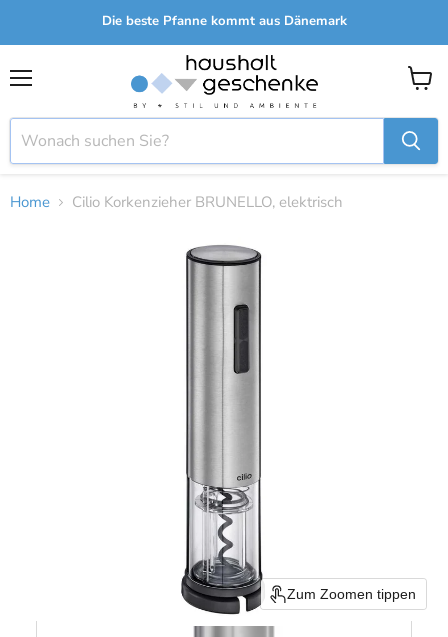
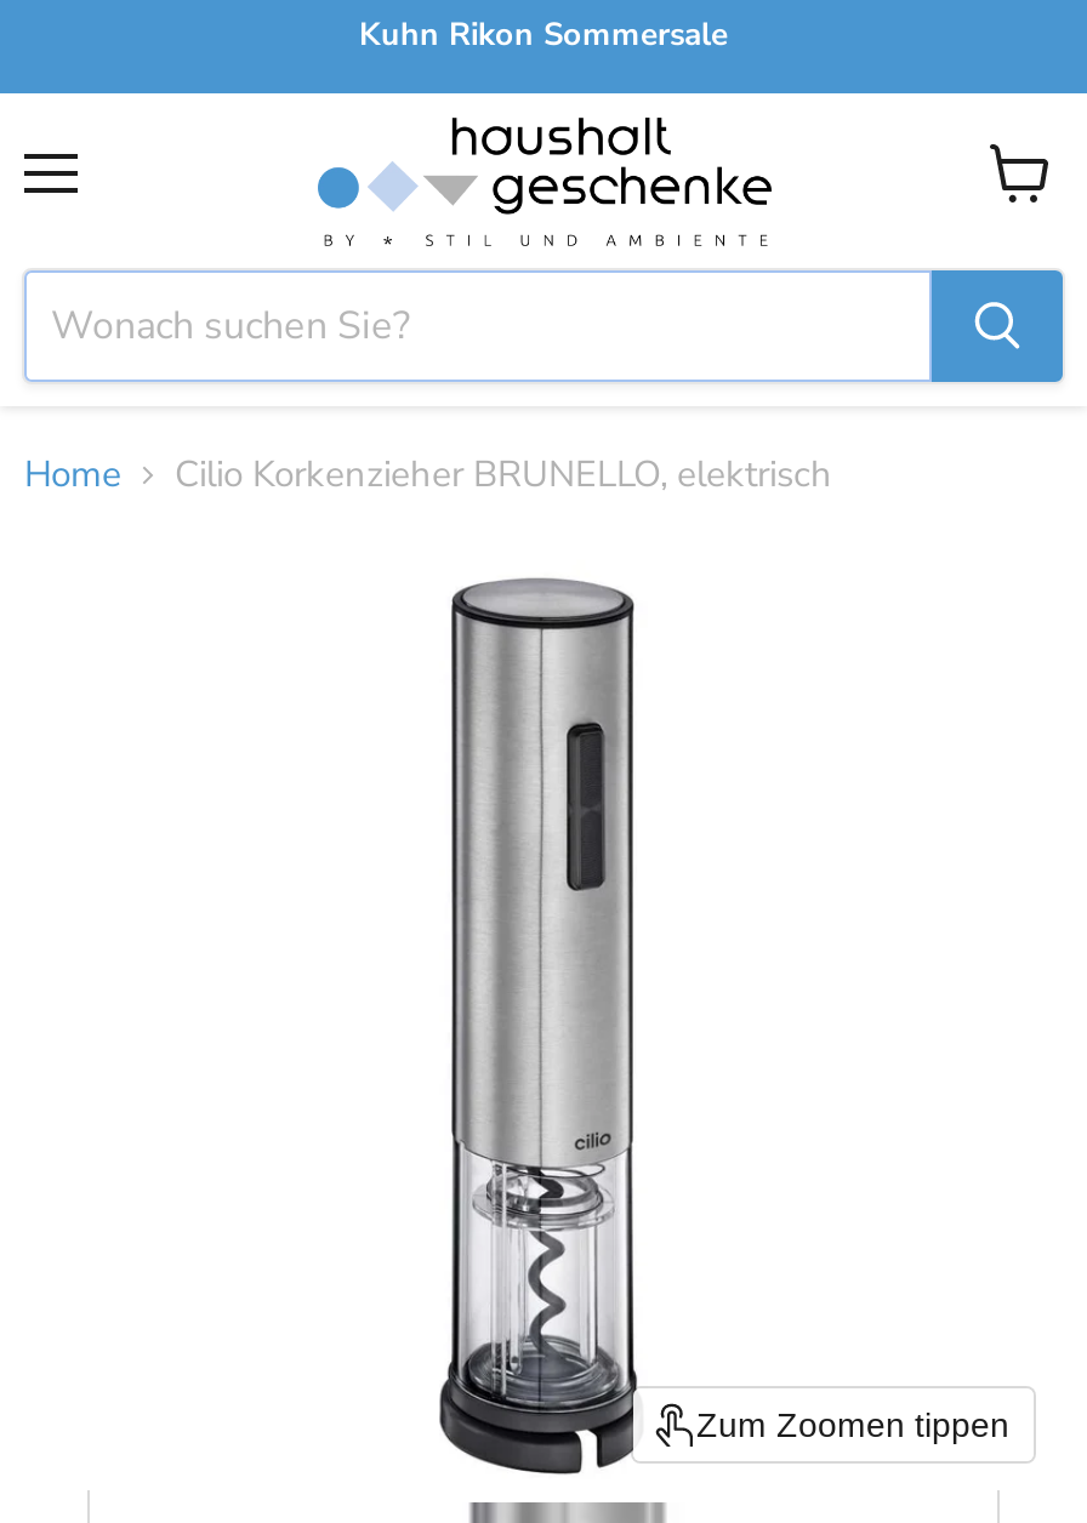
- Die beste Pfanne kommt aus Dänemark
+ Kuhn Rikon Sommersale
